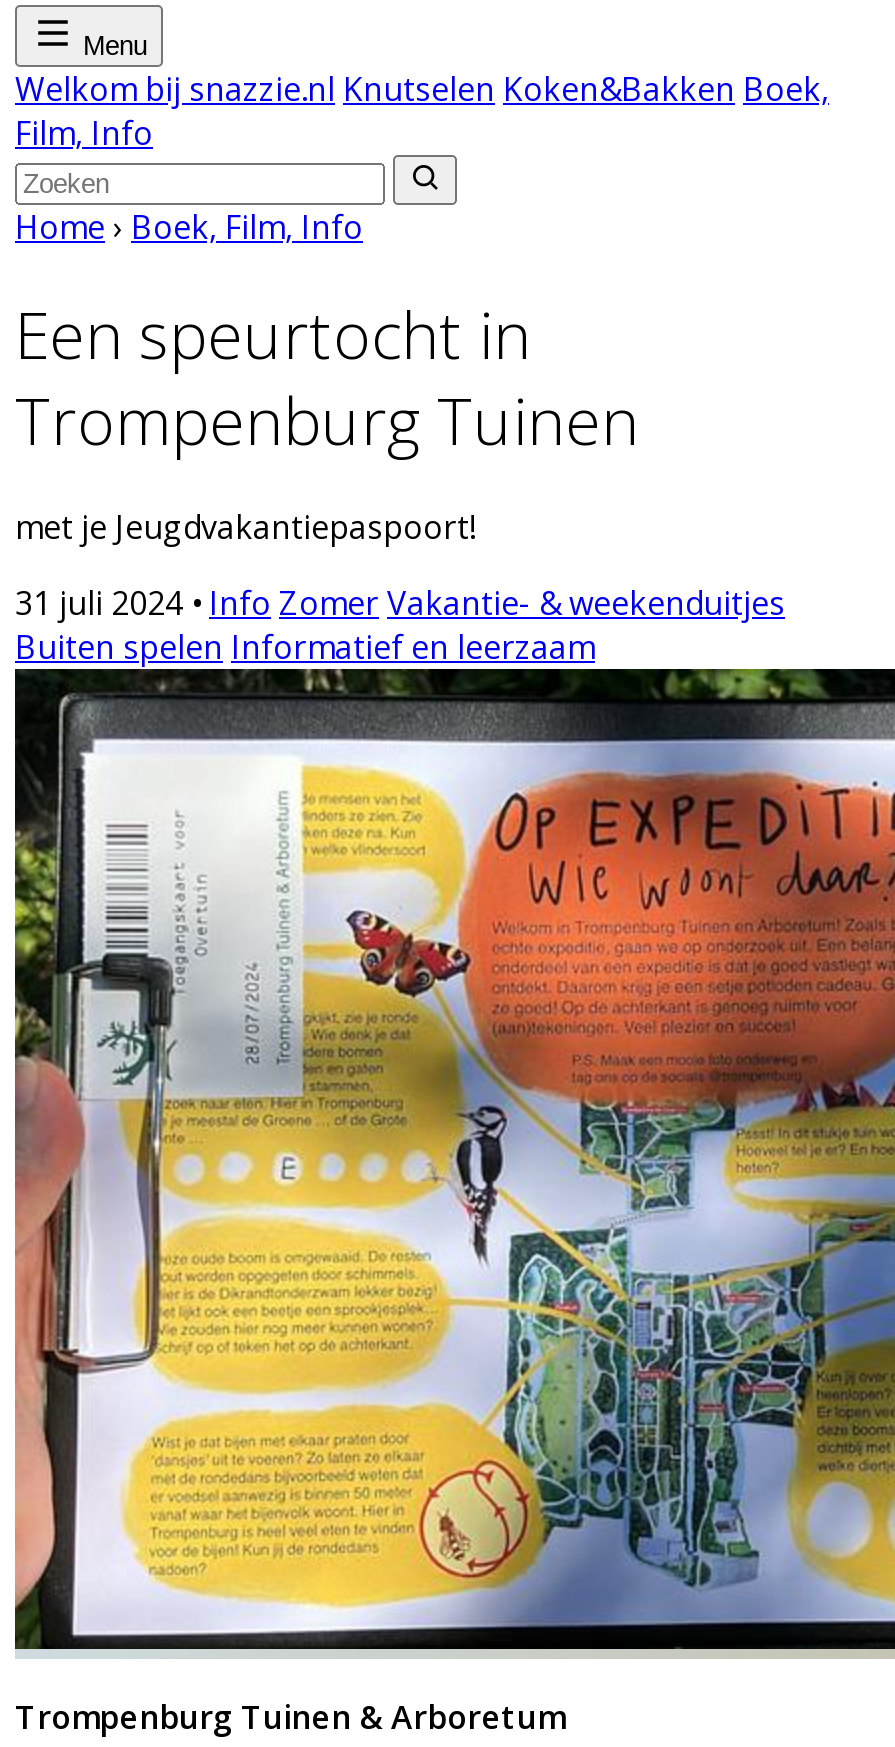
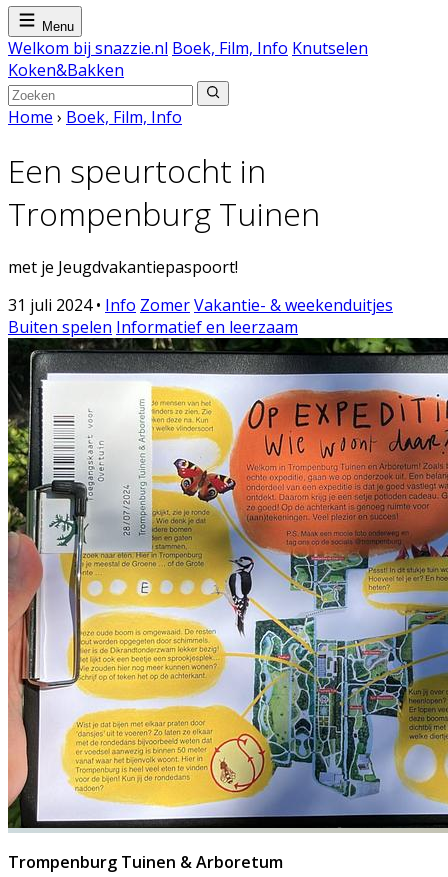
- Welkom bij snazzie.nl Knutselen Koken&Bakken Boek,
- Film, Info
+ Welkom bij snazzie.nl Boek, Film, Info Knutselen
+ Koken&Bakken
